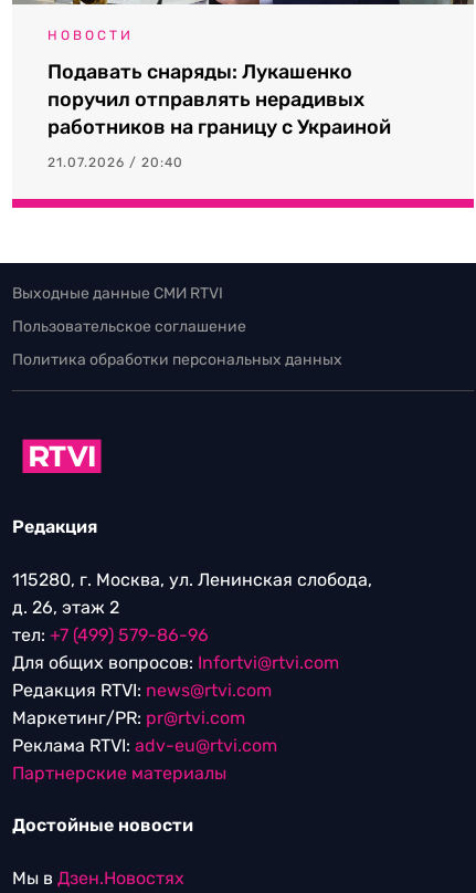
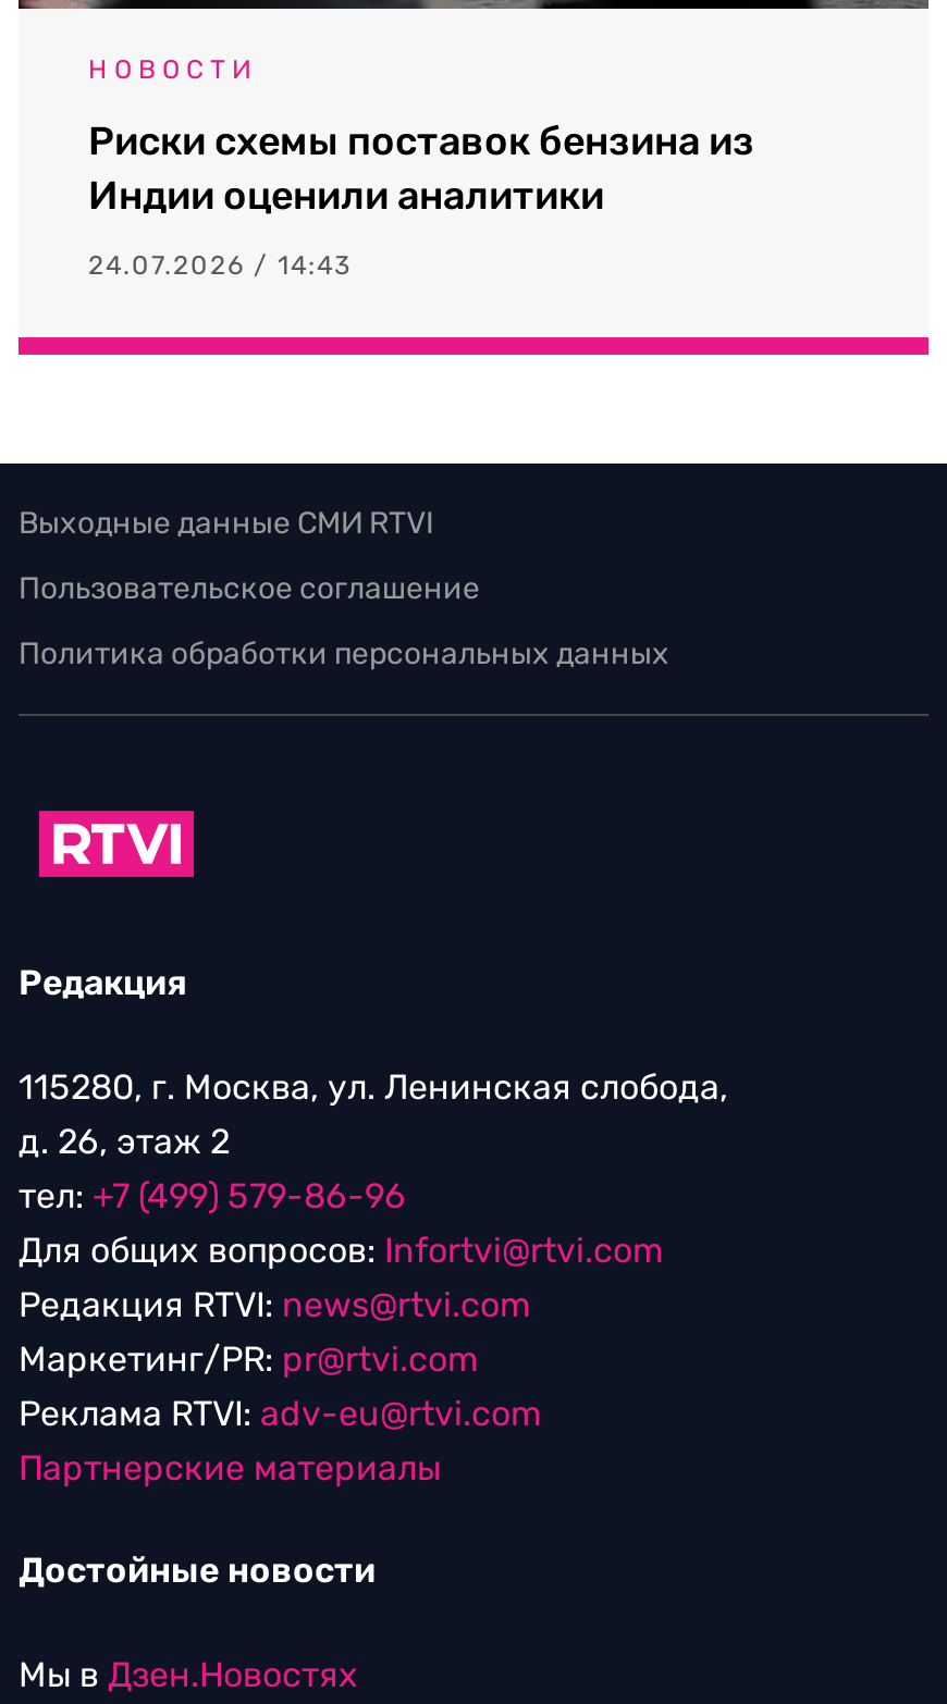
- Подавать снаряды: Лукашенко
- поручил отправлять нерадивых
- работников на границу с Украиной
+ Риски схемы поставок бензина из
+ Индии оценили аналитики

- 21.07.2026 / 20:40
+ 24.07.2026 / 14:43
